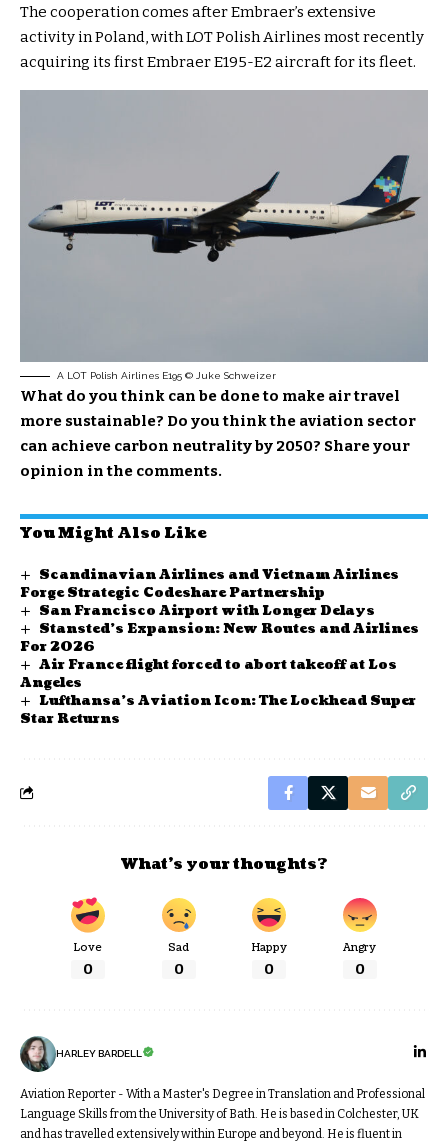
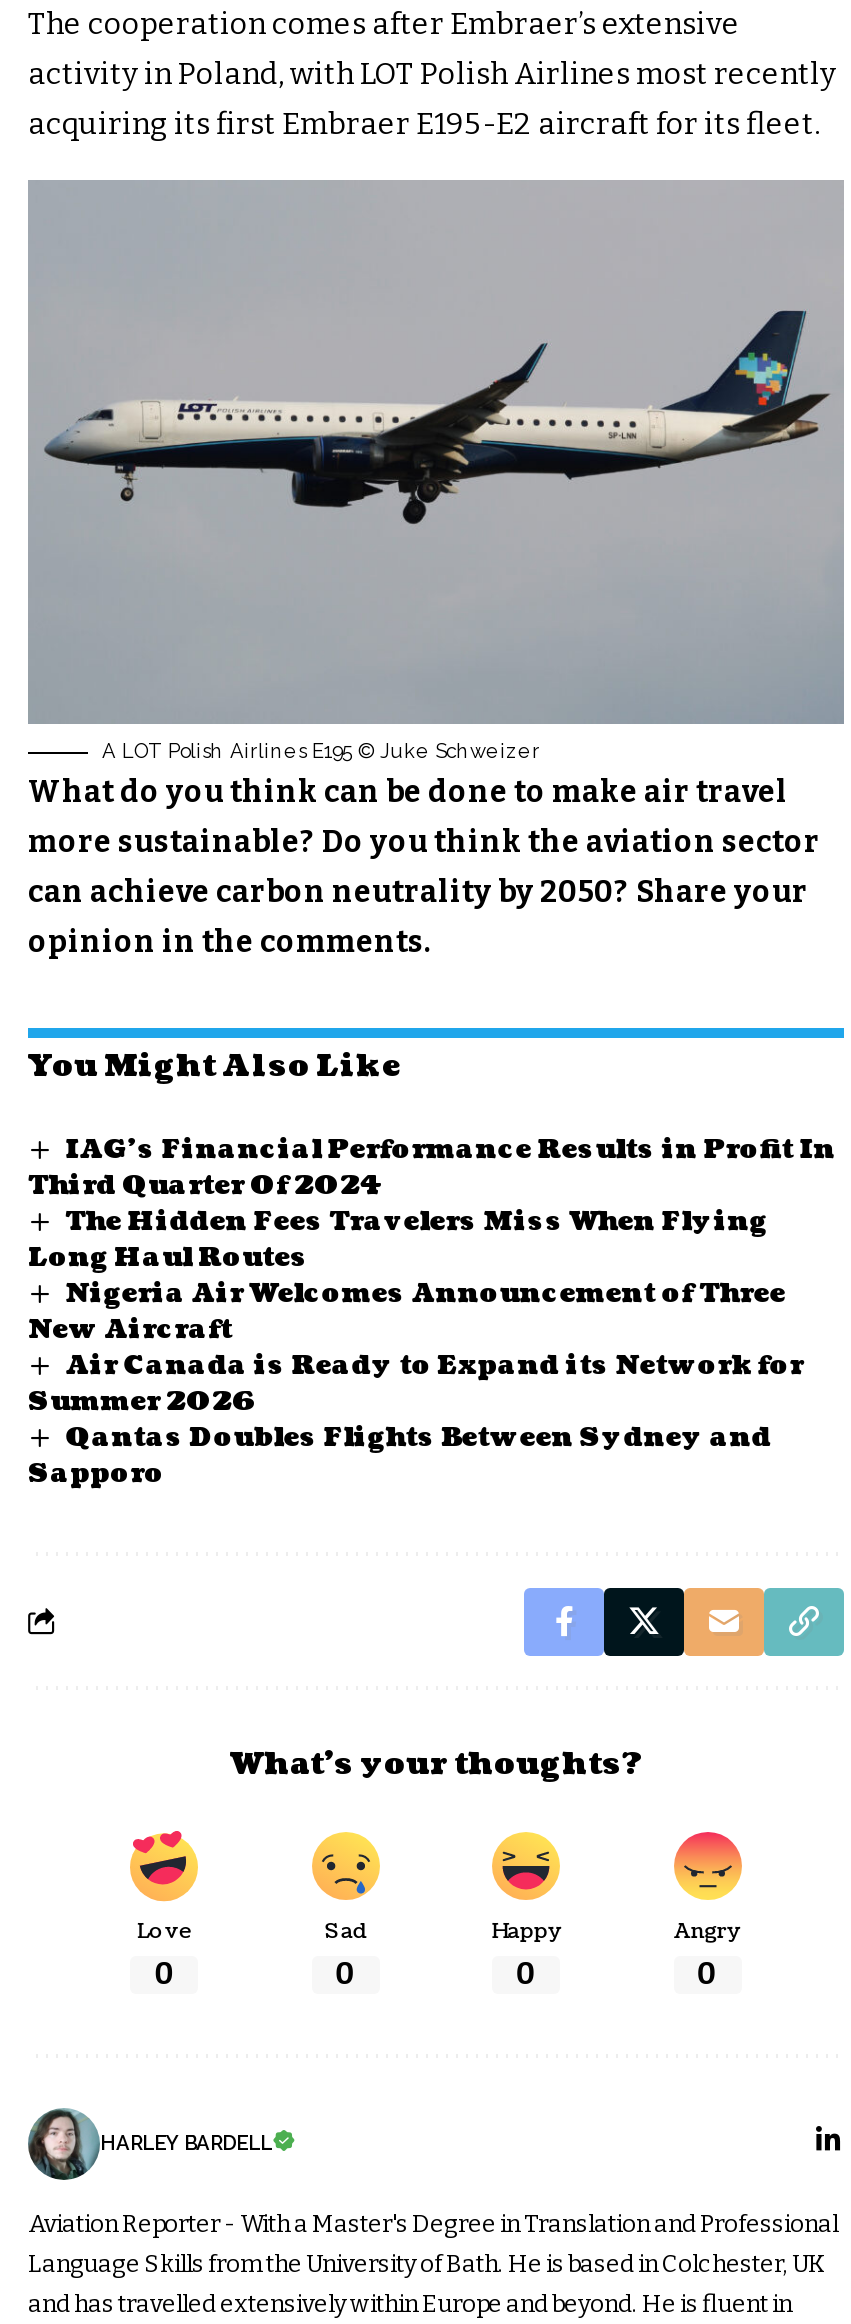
- Scandinavian Airlines and Vietnam Airlines
- Forge Strategic Codeshare Partnership
- San Francisco Airport with Longer Delays
- Stansted’s Expansion: New Routes and Airlines
- For 2026
- Air France flight forced to abort takeoff at Los
- Angeles
- Lufthansa’s Aviation Icon: The Lockhead Super
- Star Returns
+ IAG’s Financial Performance Results in Profit In
+ Third Quarter Of 2024
+ The Hidden Fees Travelers Miss When Flying
+ Long Haul Routes
+ Nigeria Air Welcomes Announcement of Three
+ New Aircraft
+ Air Canada is Ready to Expand its Network for
+ Summer 2026
+ Qantas Doubles Flights Between Sydney and
+ Sapporo
